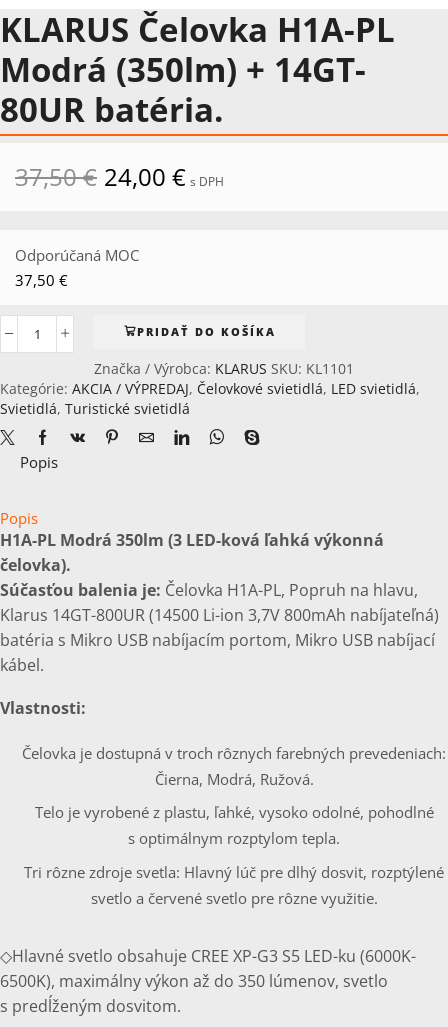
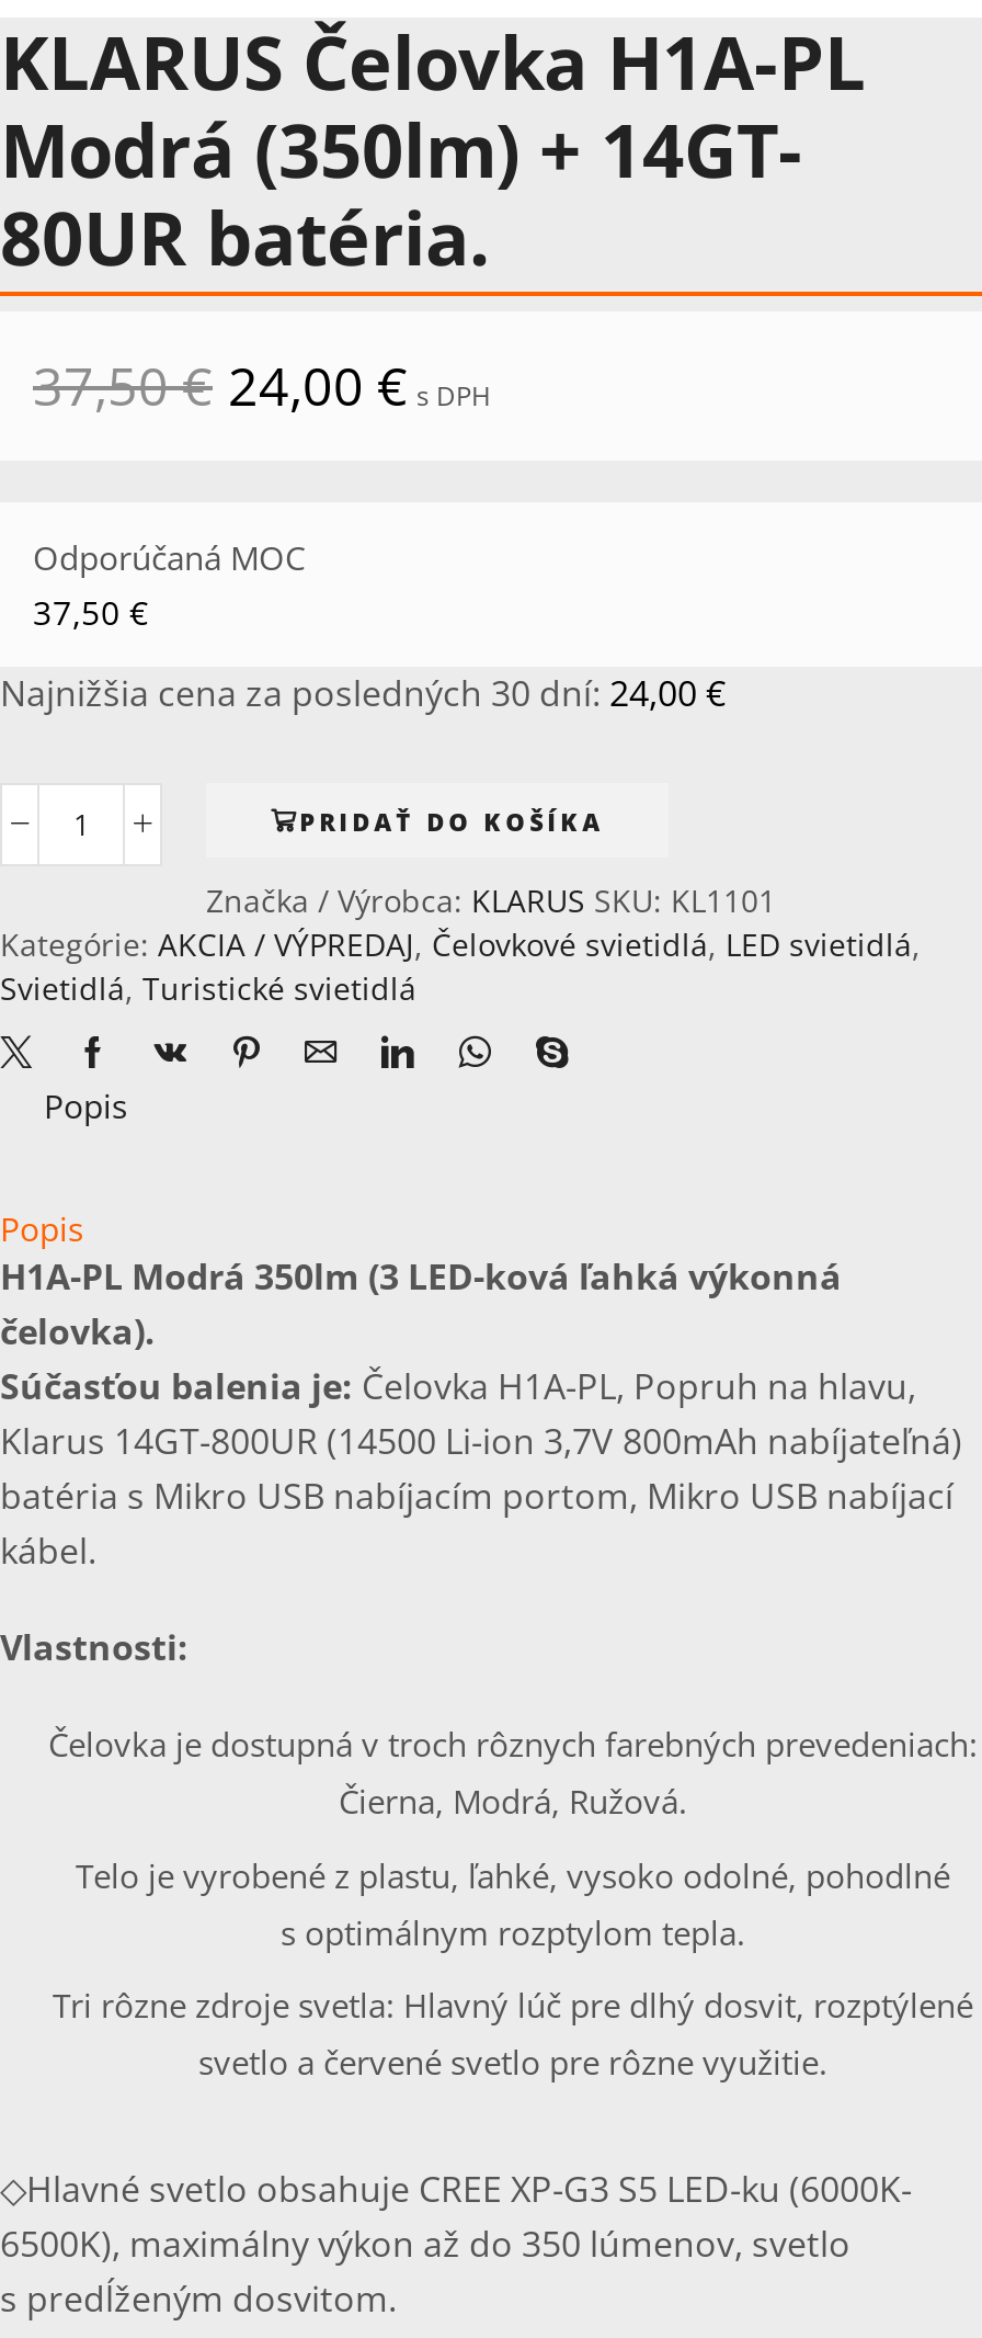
+ Najnižšia cena za posledných 30 dní: 24,00 €
